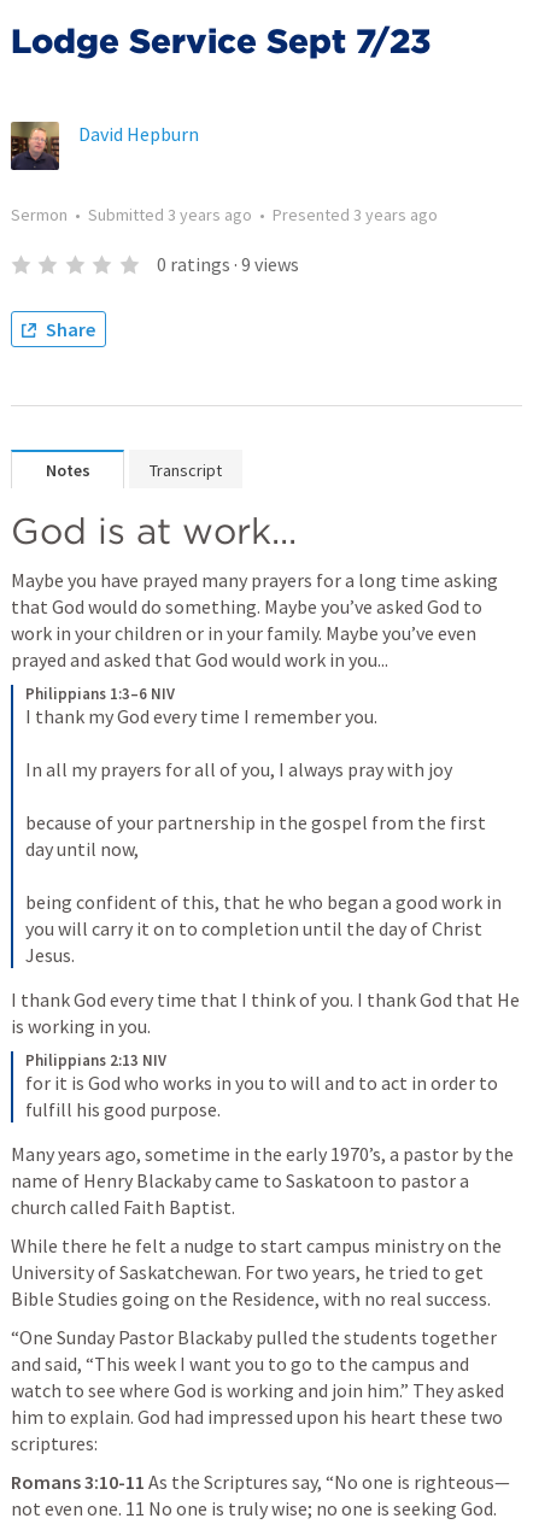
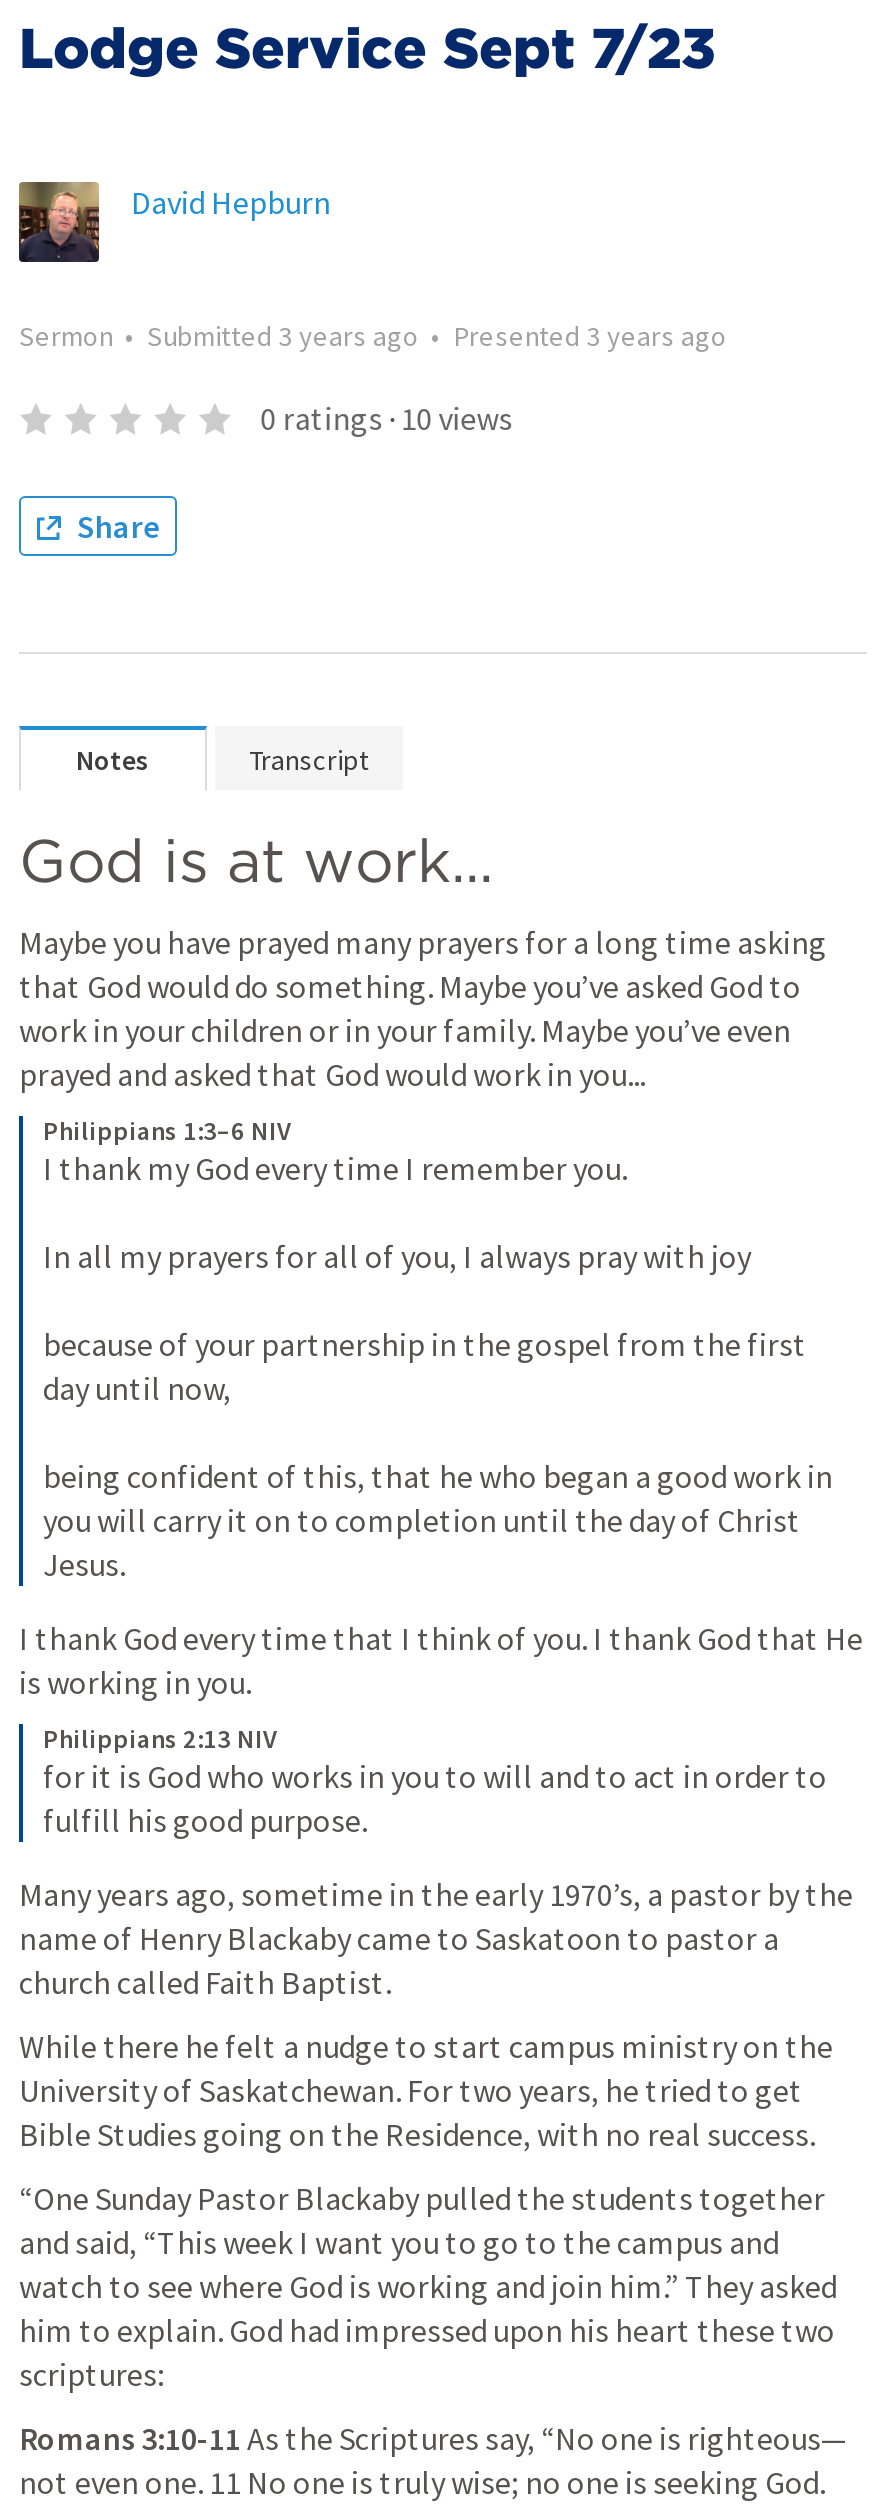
- 0 ratings · 9 views
+ 0 ratings · 10 views
